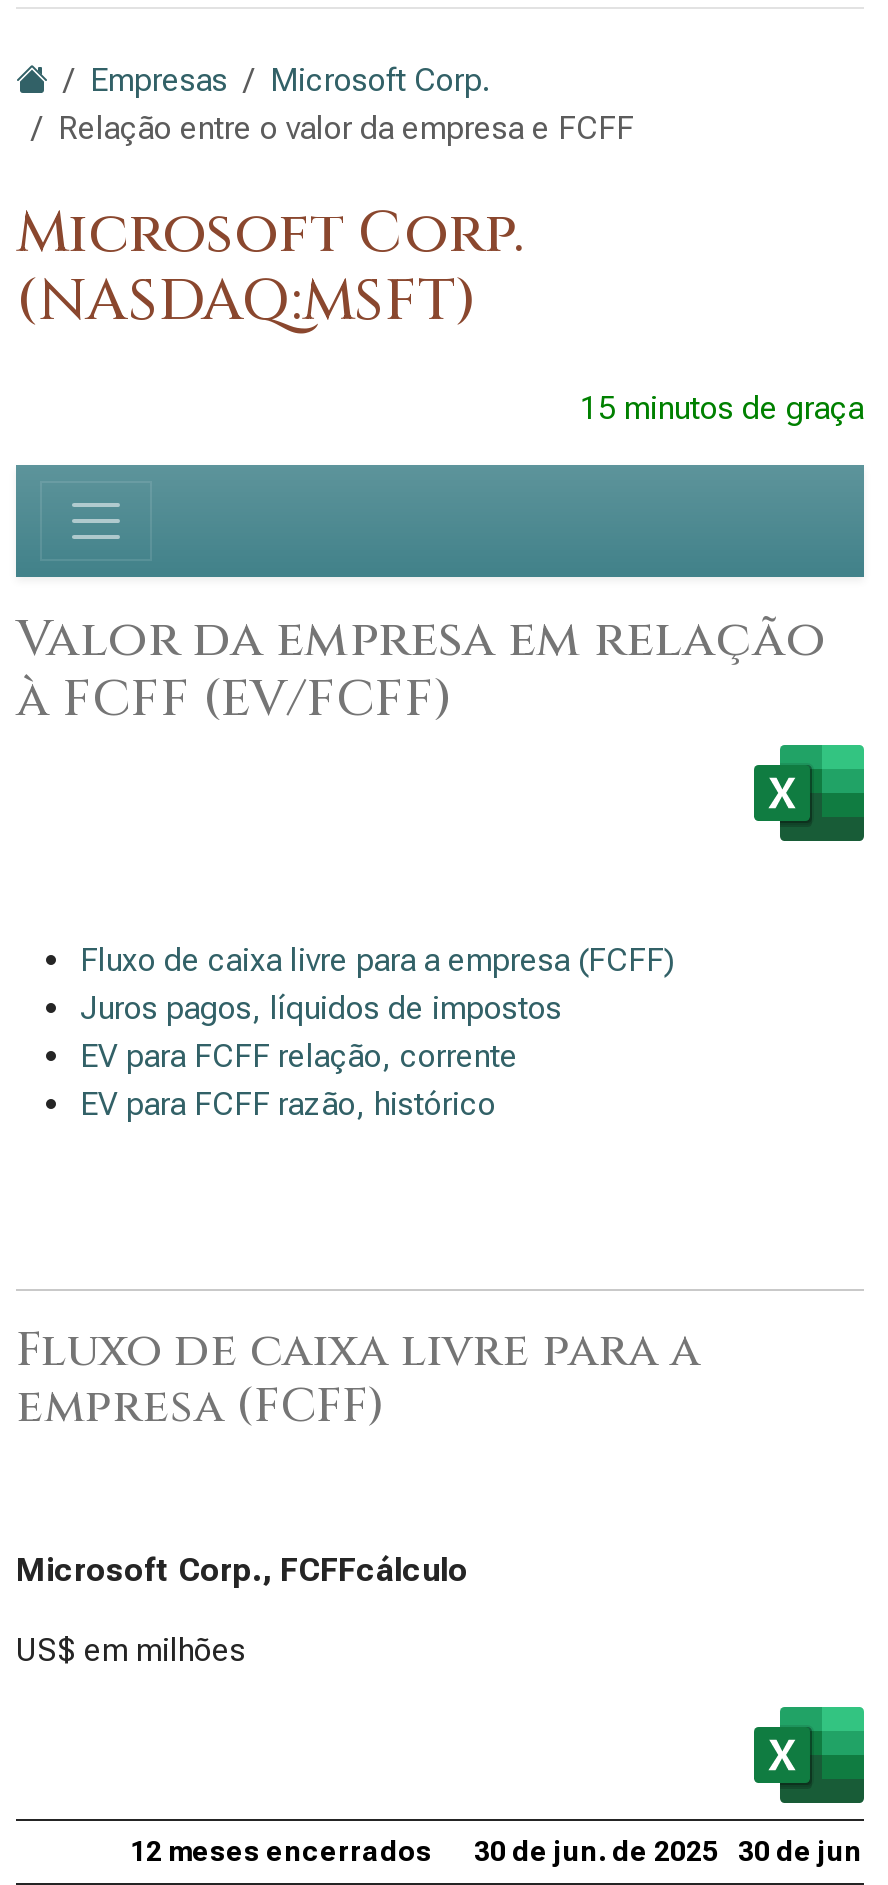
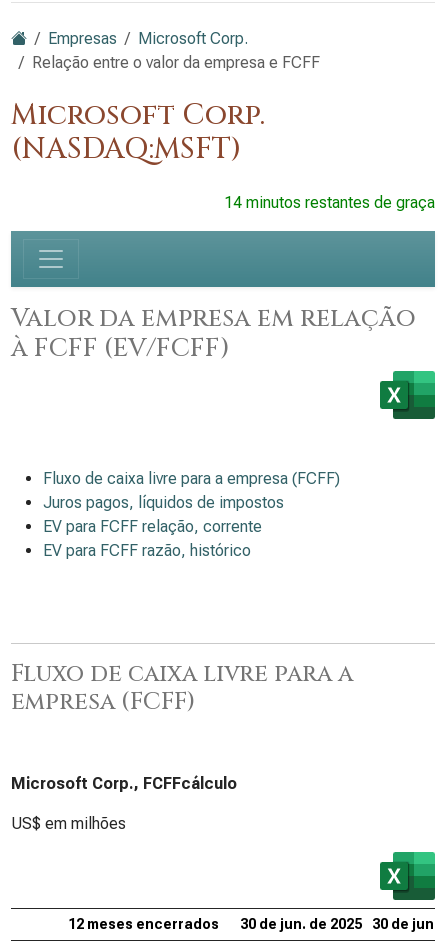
- 15 minutos de graça
+ 14 minutos restantes de graça
